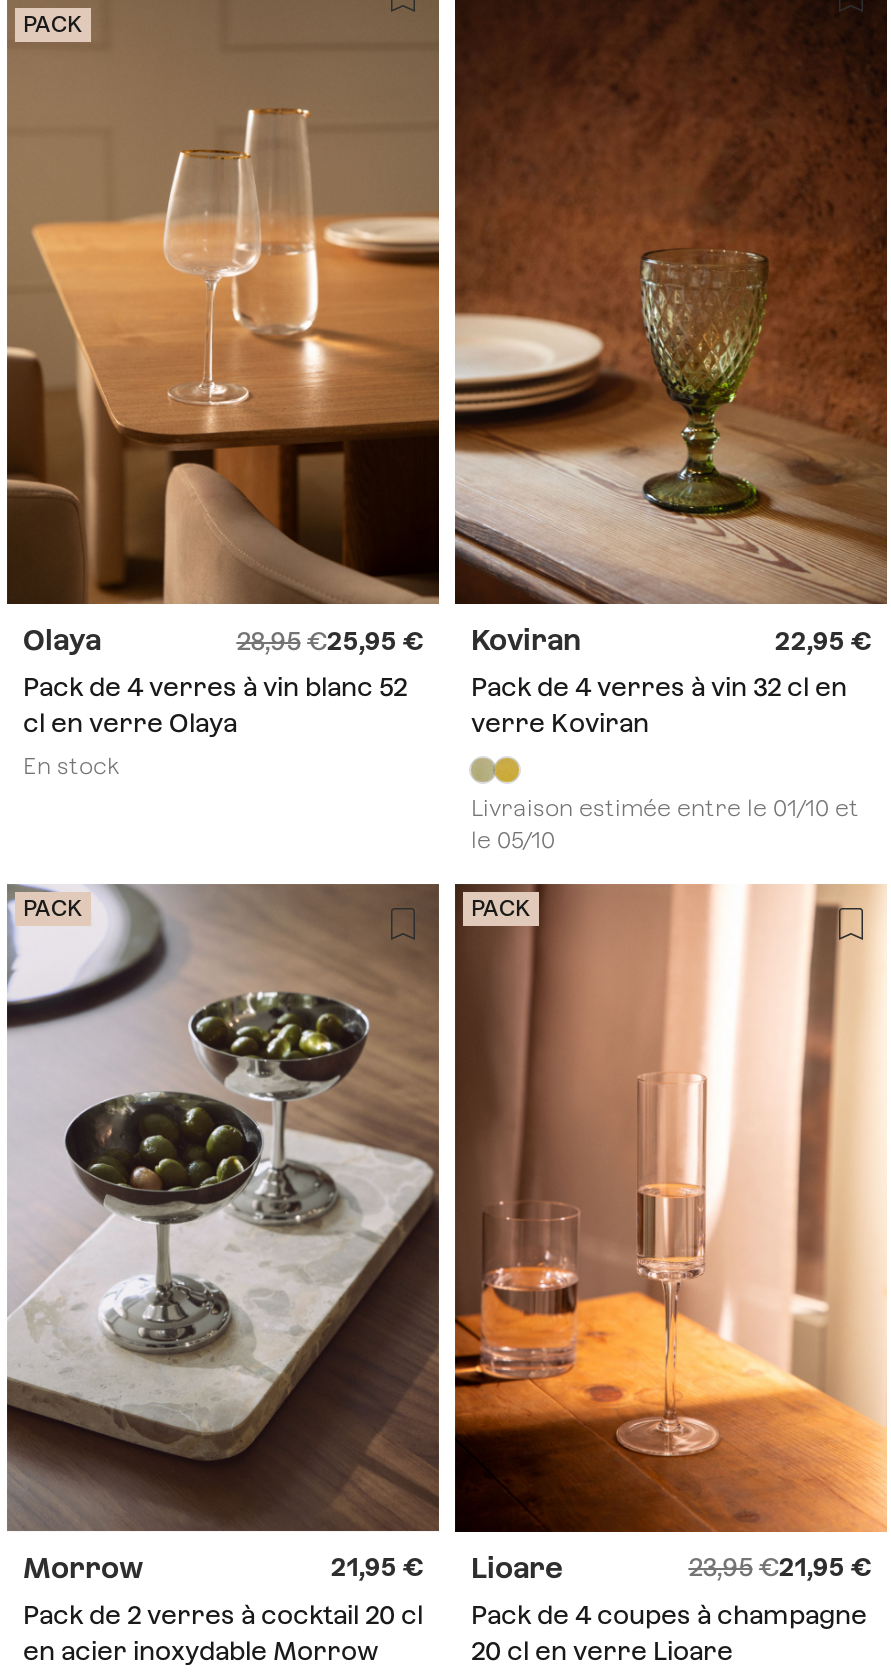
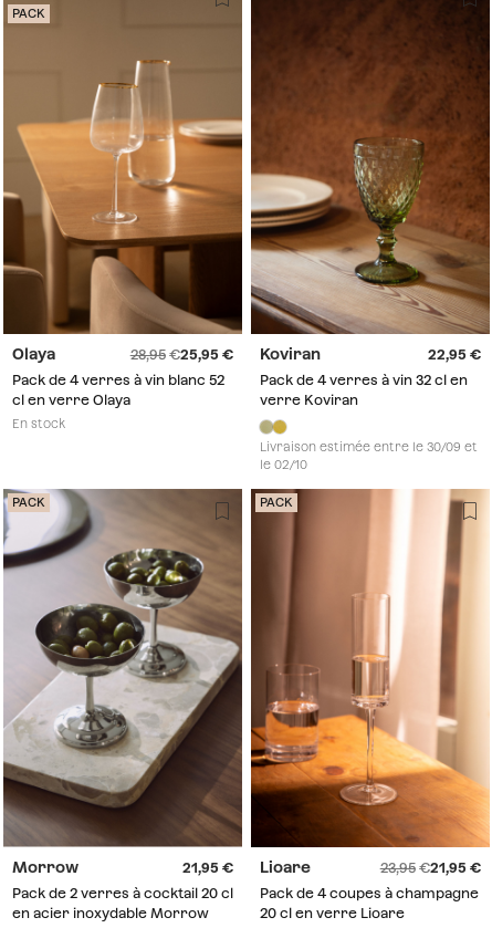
- Livraison estimée entre le 01/10 et
+ Livraison estimée entre le 30/09 et

- le 05/10
+ le 02/10
